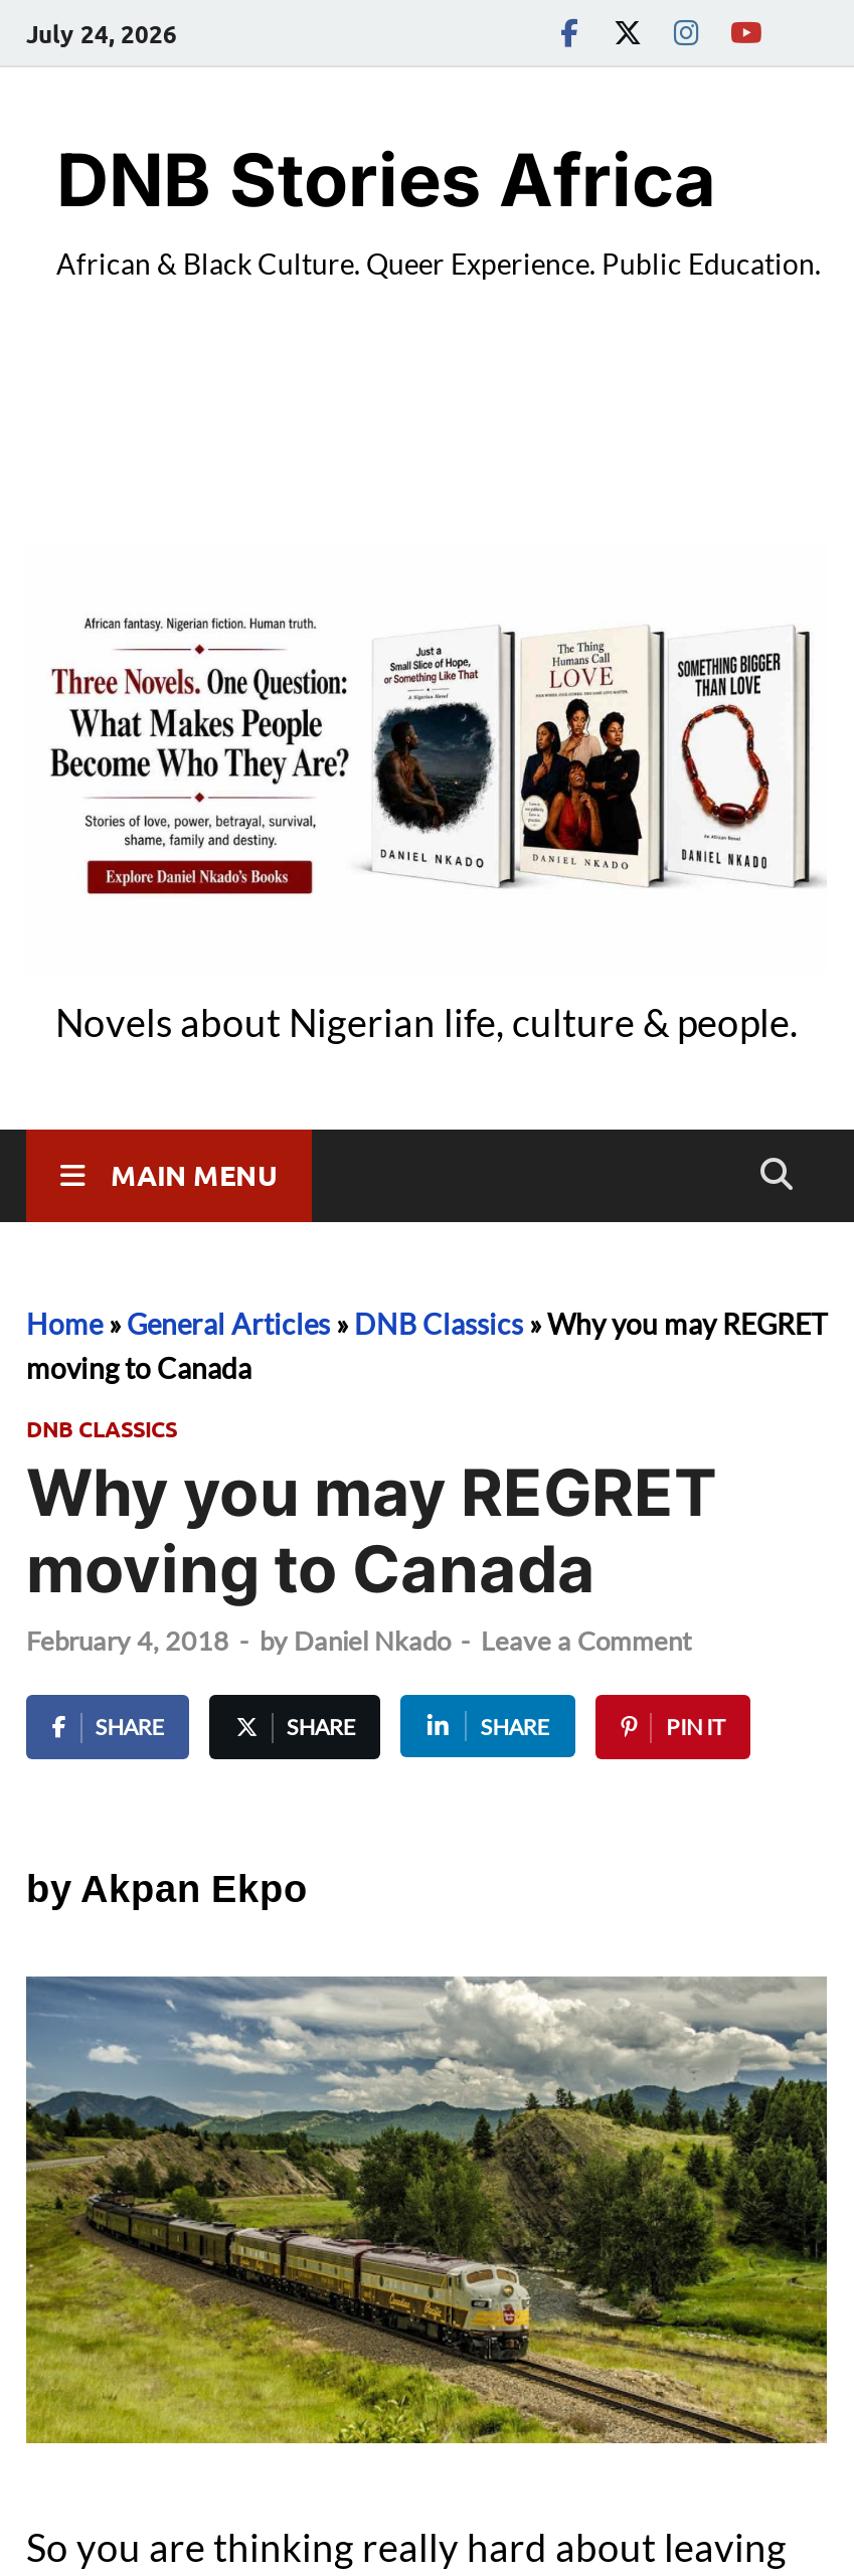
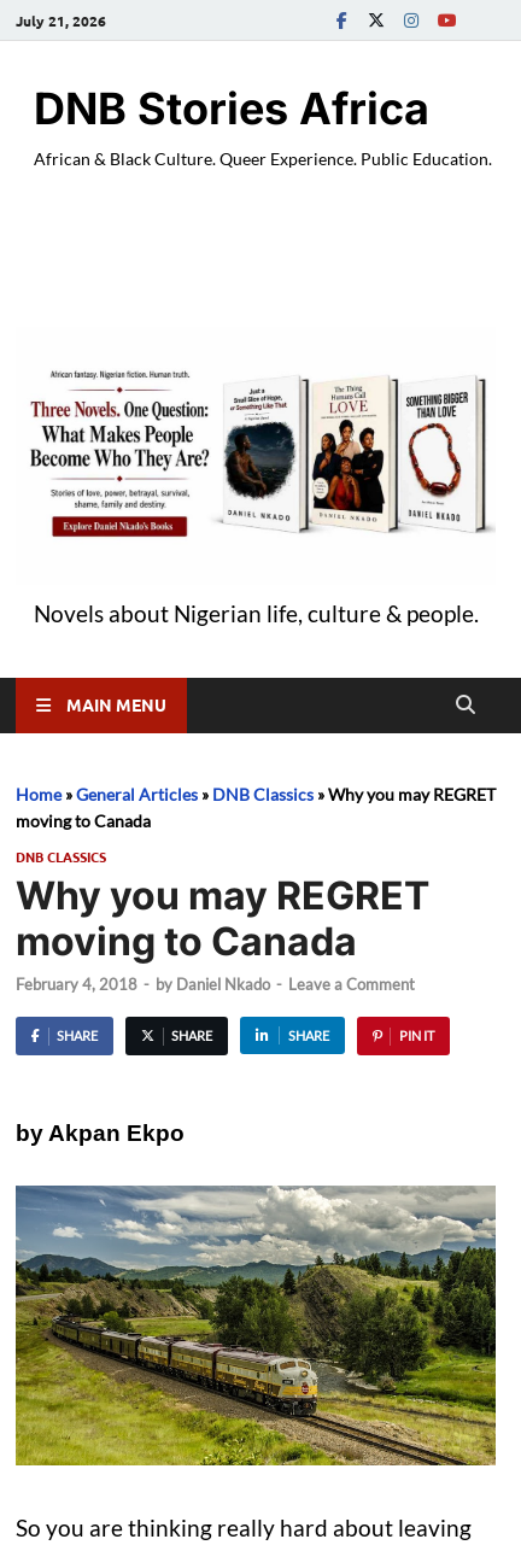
- July 24, 2026
+ July 21, 2026
